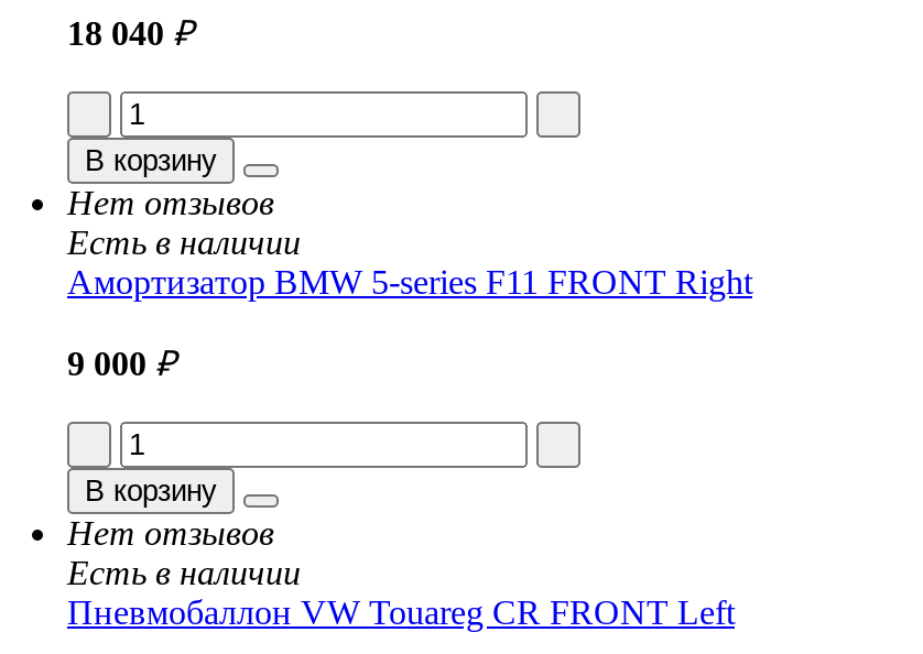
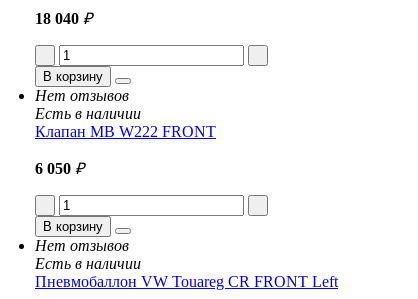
- Амортизатор BMW 5-series F11 FRONT Right
+ Клапан MB W222 FRONT

- 9 000 ₽
+ 6 050 ₽
